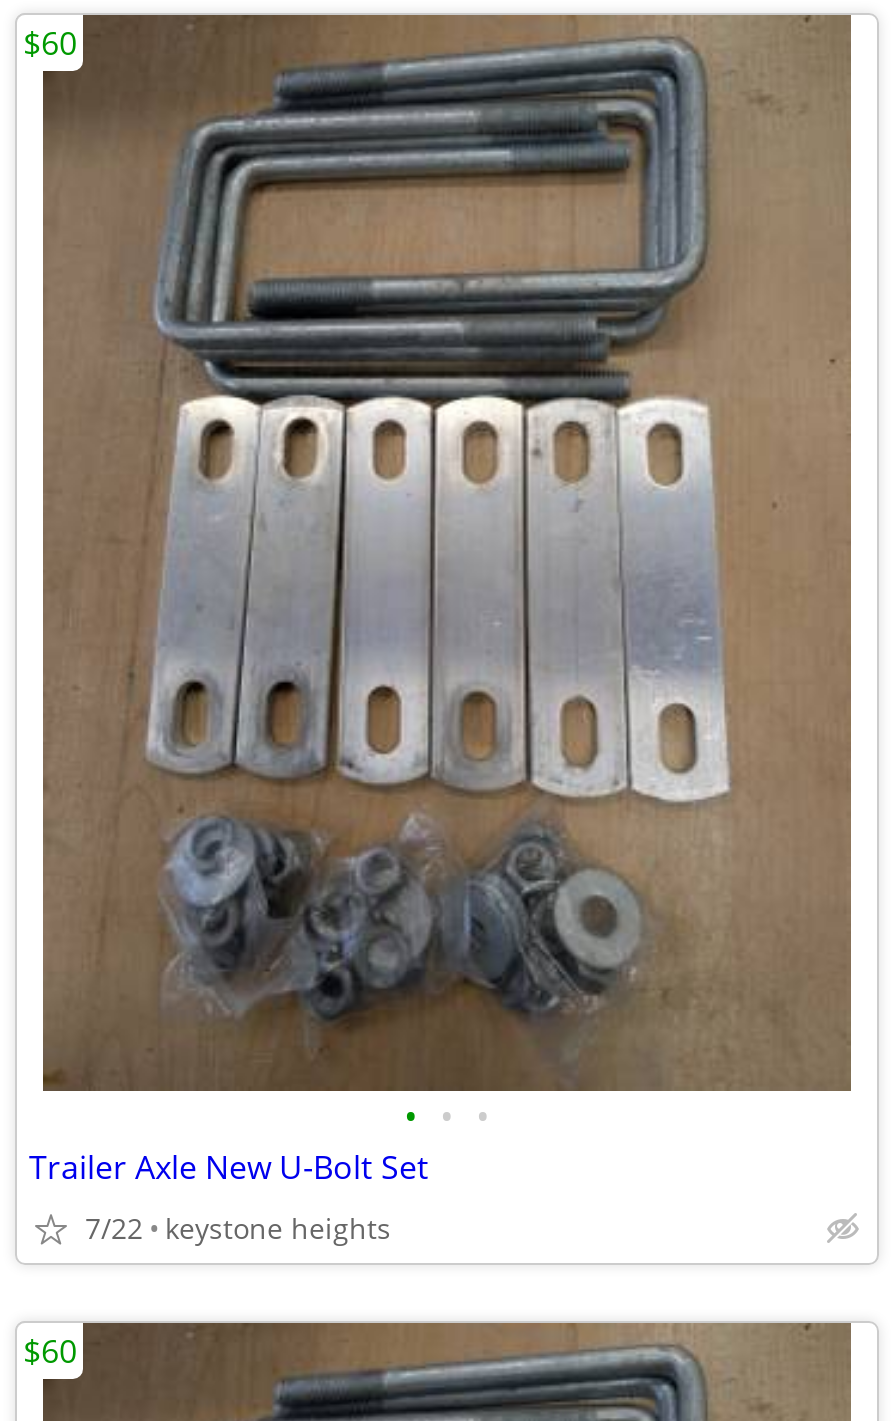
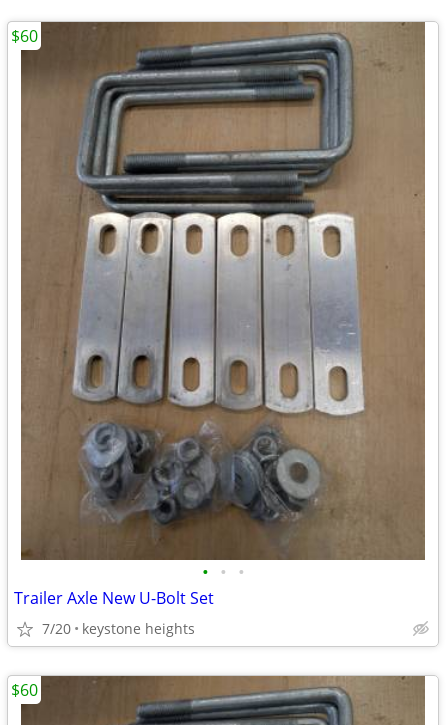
- 7/22 keystone heights
+ 7/20 keystone heights
